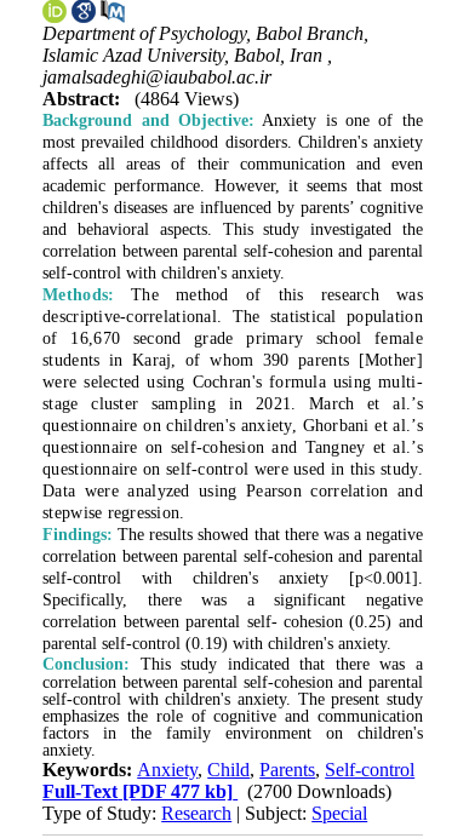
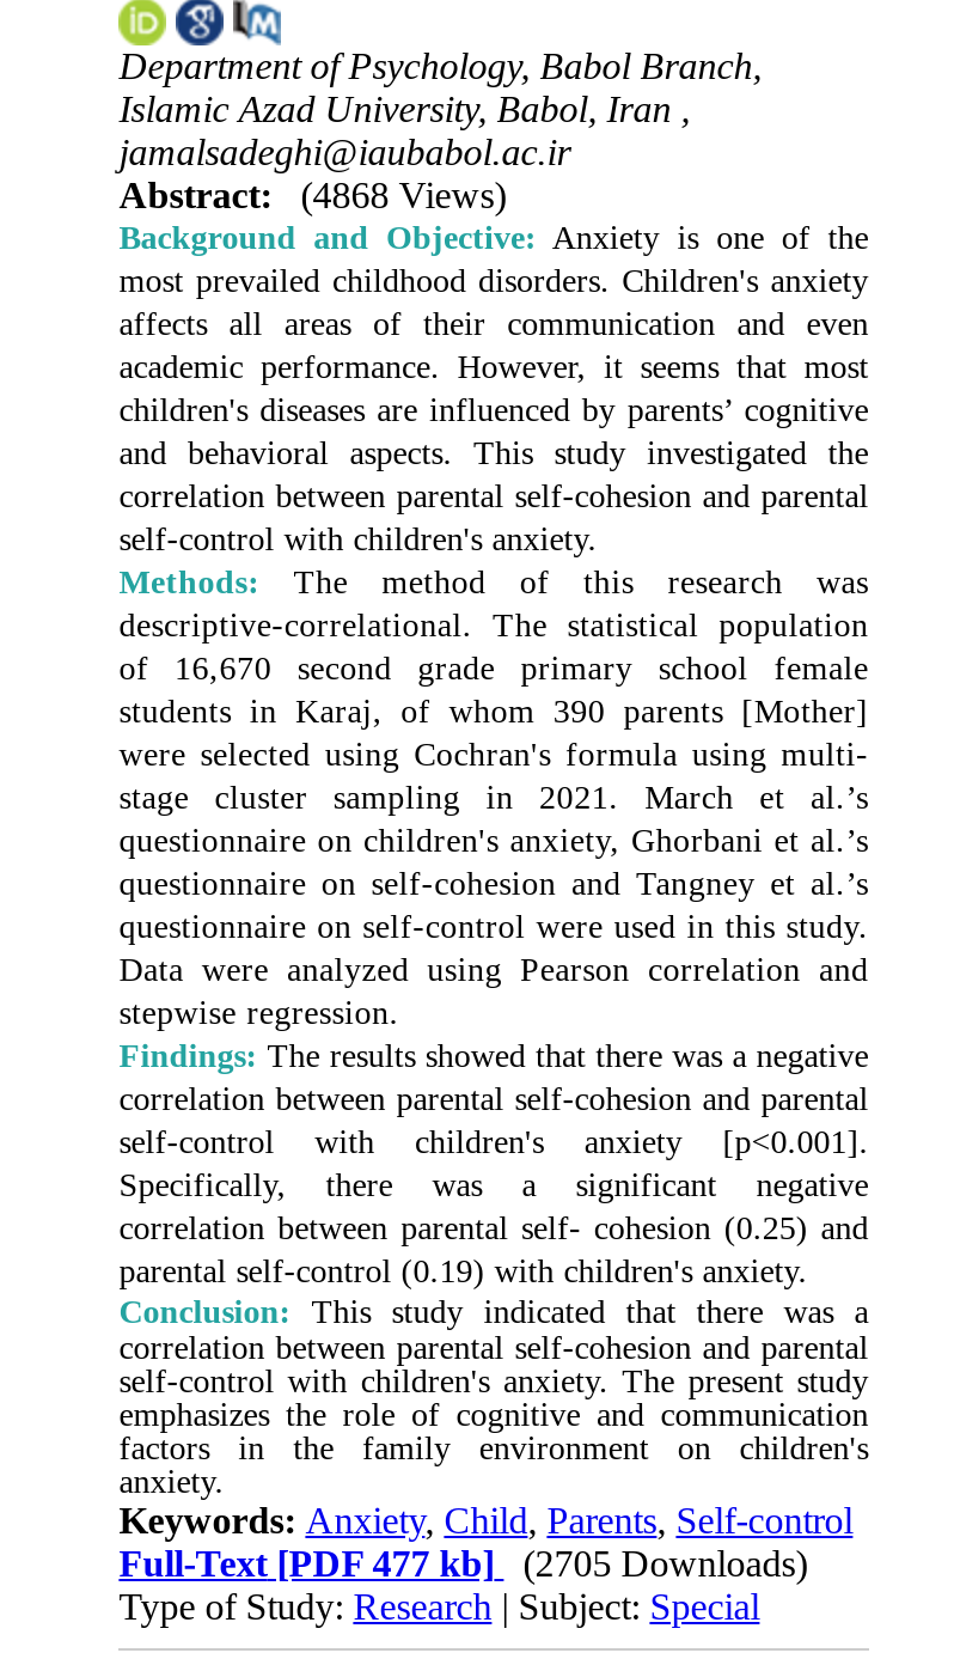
- Abstract: (4864 Views)
+ Abstract: (4868 Views)

- Full-Text [PDF 477 kb] (2700 Downloads)
+ Full-Text [PDF 477 kb] (2705 Downloads)
